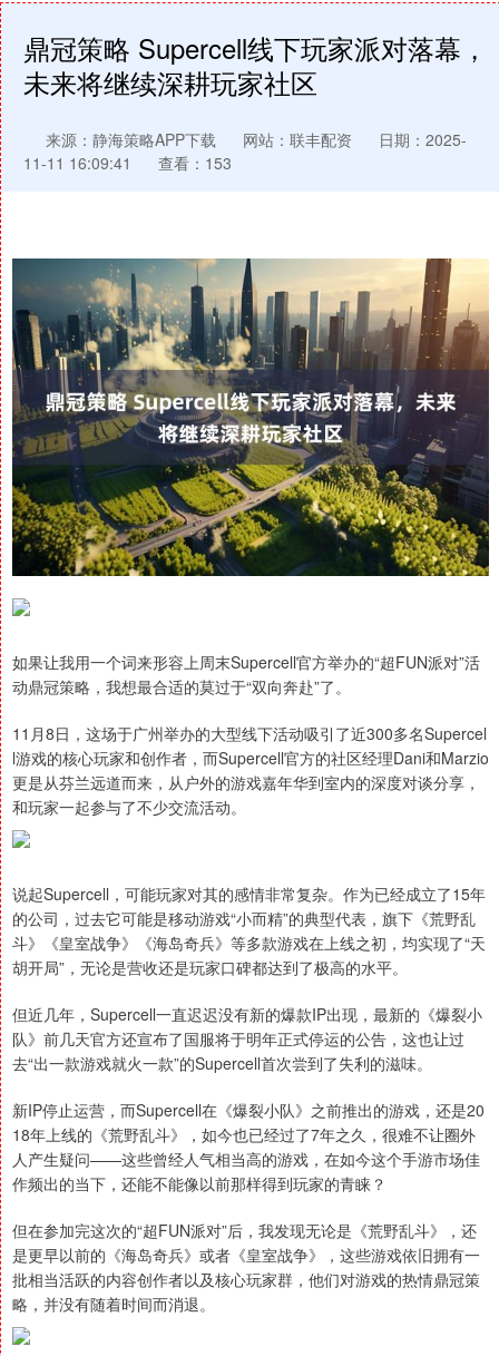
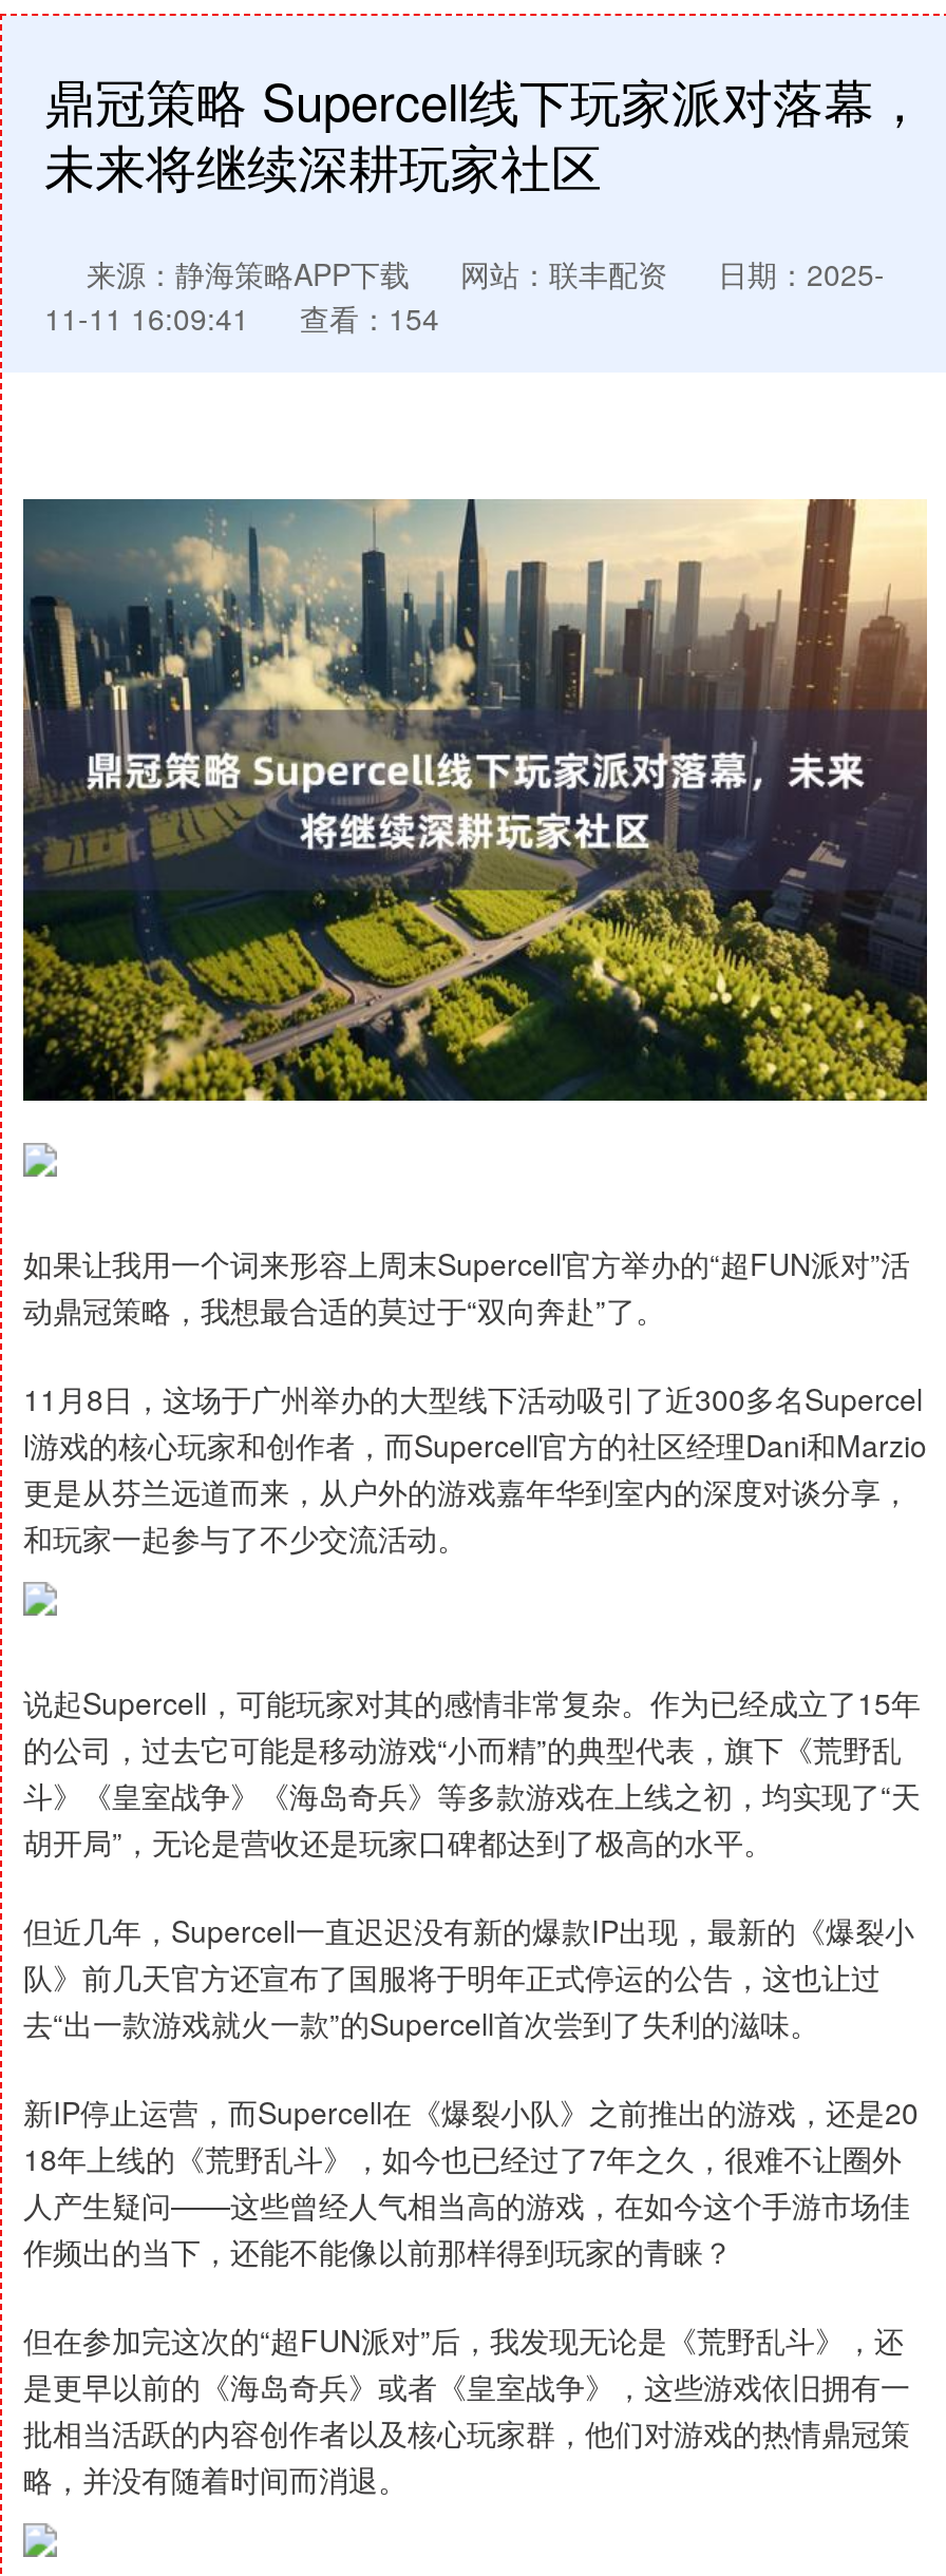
- 11-11 16:09:41 查看：153
+ 11-11 16:09:41 查看：154
